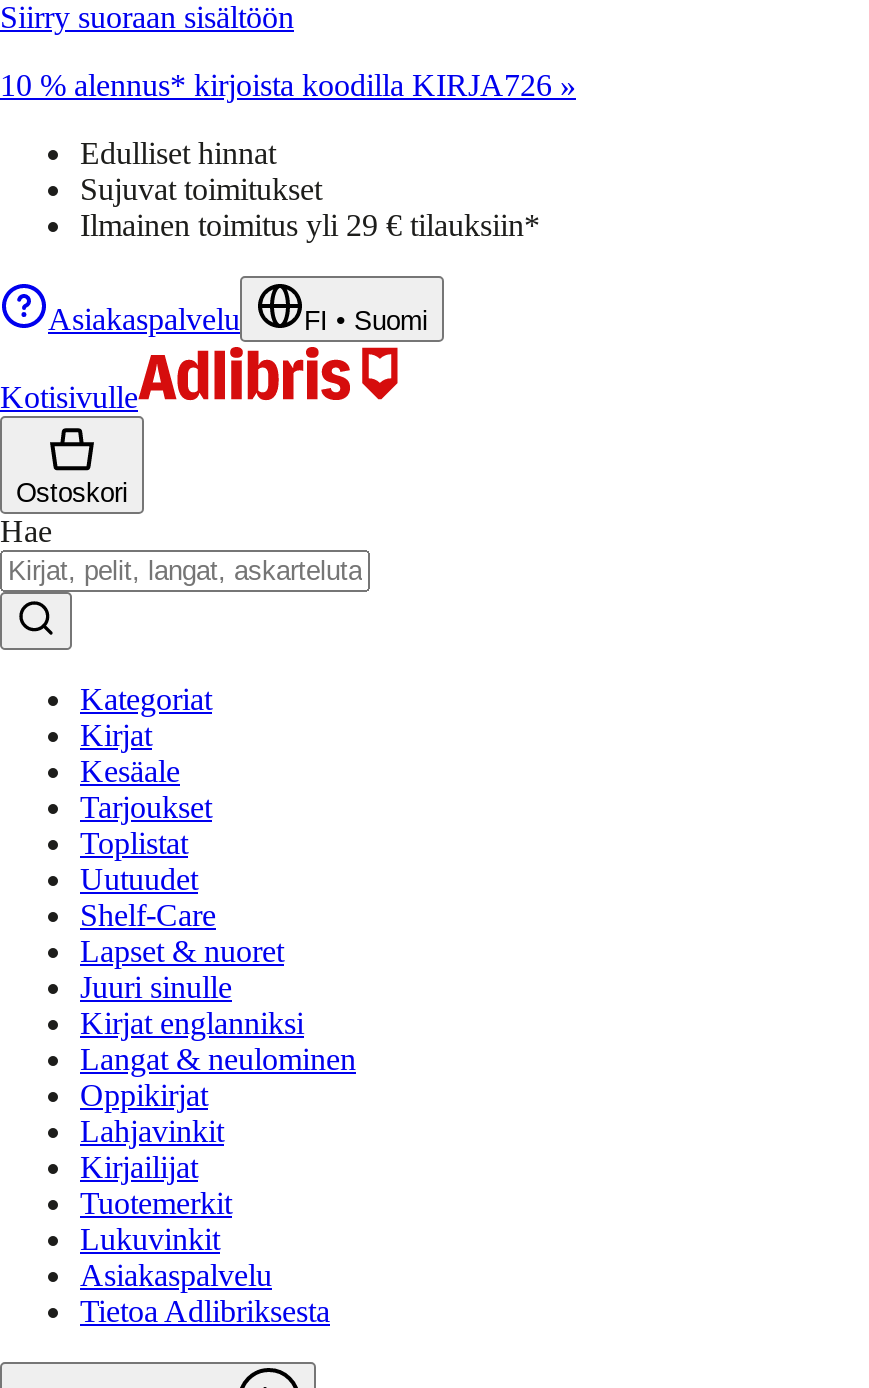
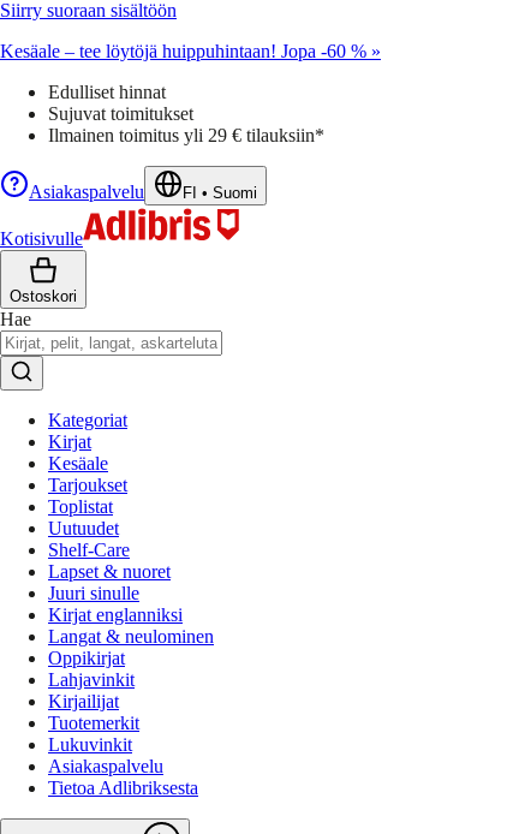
- 10 % alennus* kirjoista koodilla KIRJA726 »
+ Kesäale – tee löytöjä huippuhintaan! Jopa -60 % »
